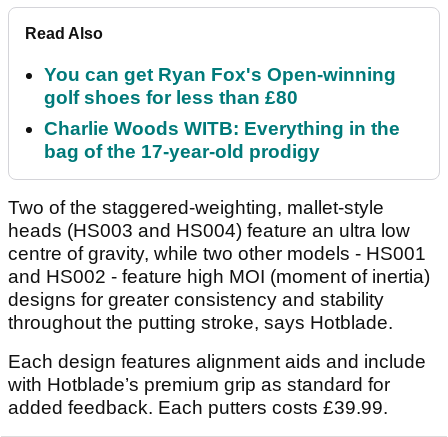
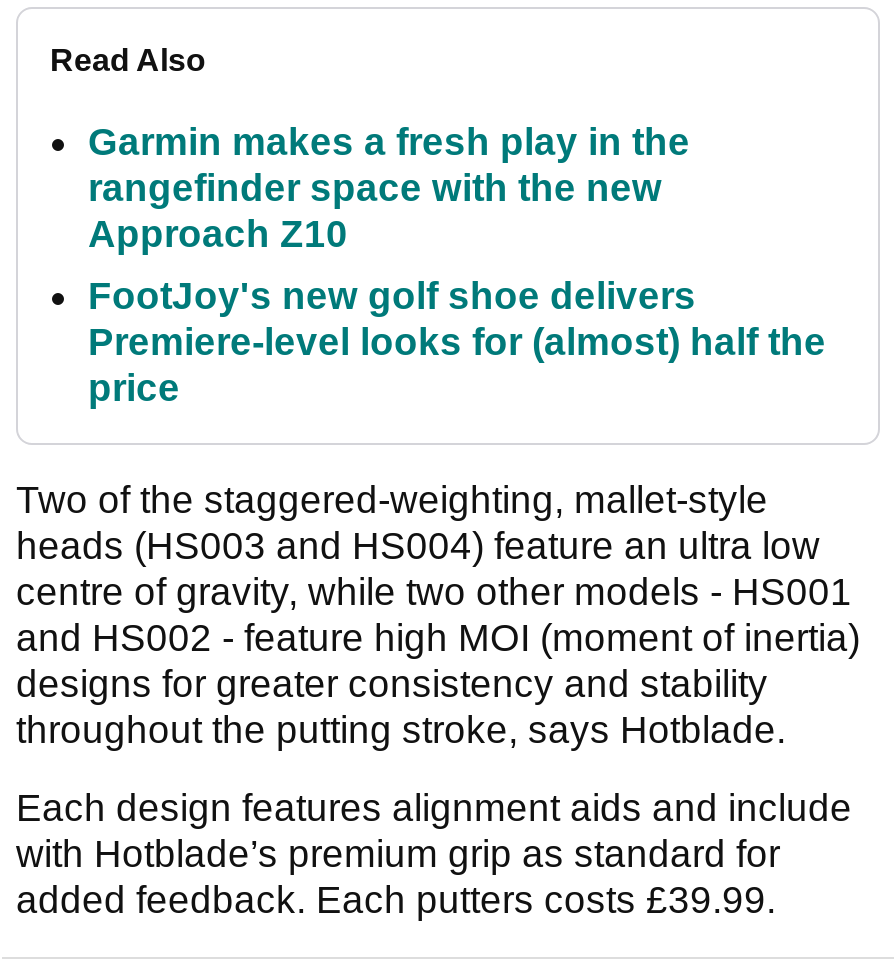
- You can get Ryan Fox's Open-winning
- golf shoes for less than £80
+ Garmin makes a fresh play in the
+ rangefinder space with the new
+ Approach Z10

- Charlie Woods WITB: Everything in the
- bag of the 17-year-old prodigy
+ FootJoy's new golf shoe delivers
+ Premiere-level looks for (almost) half the
+ price
